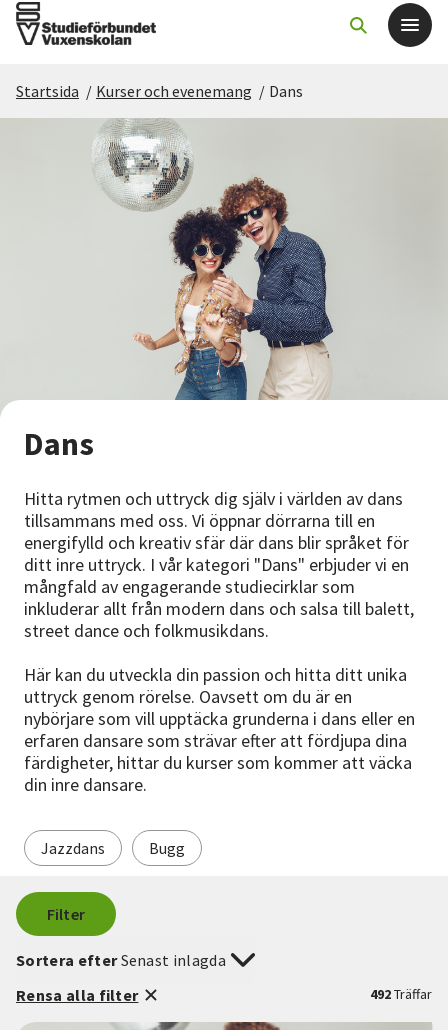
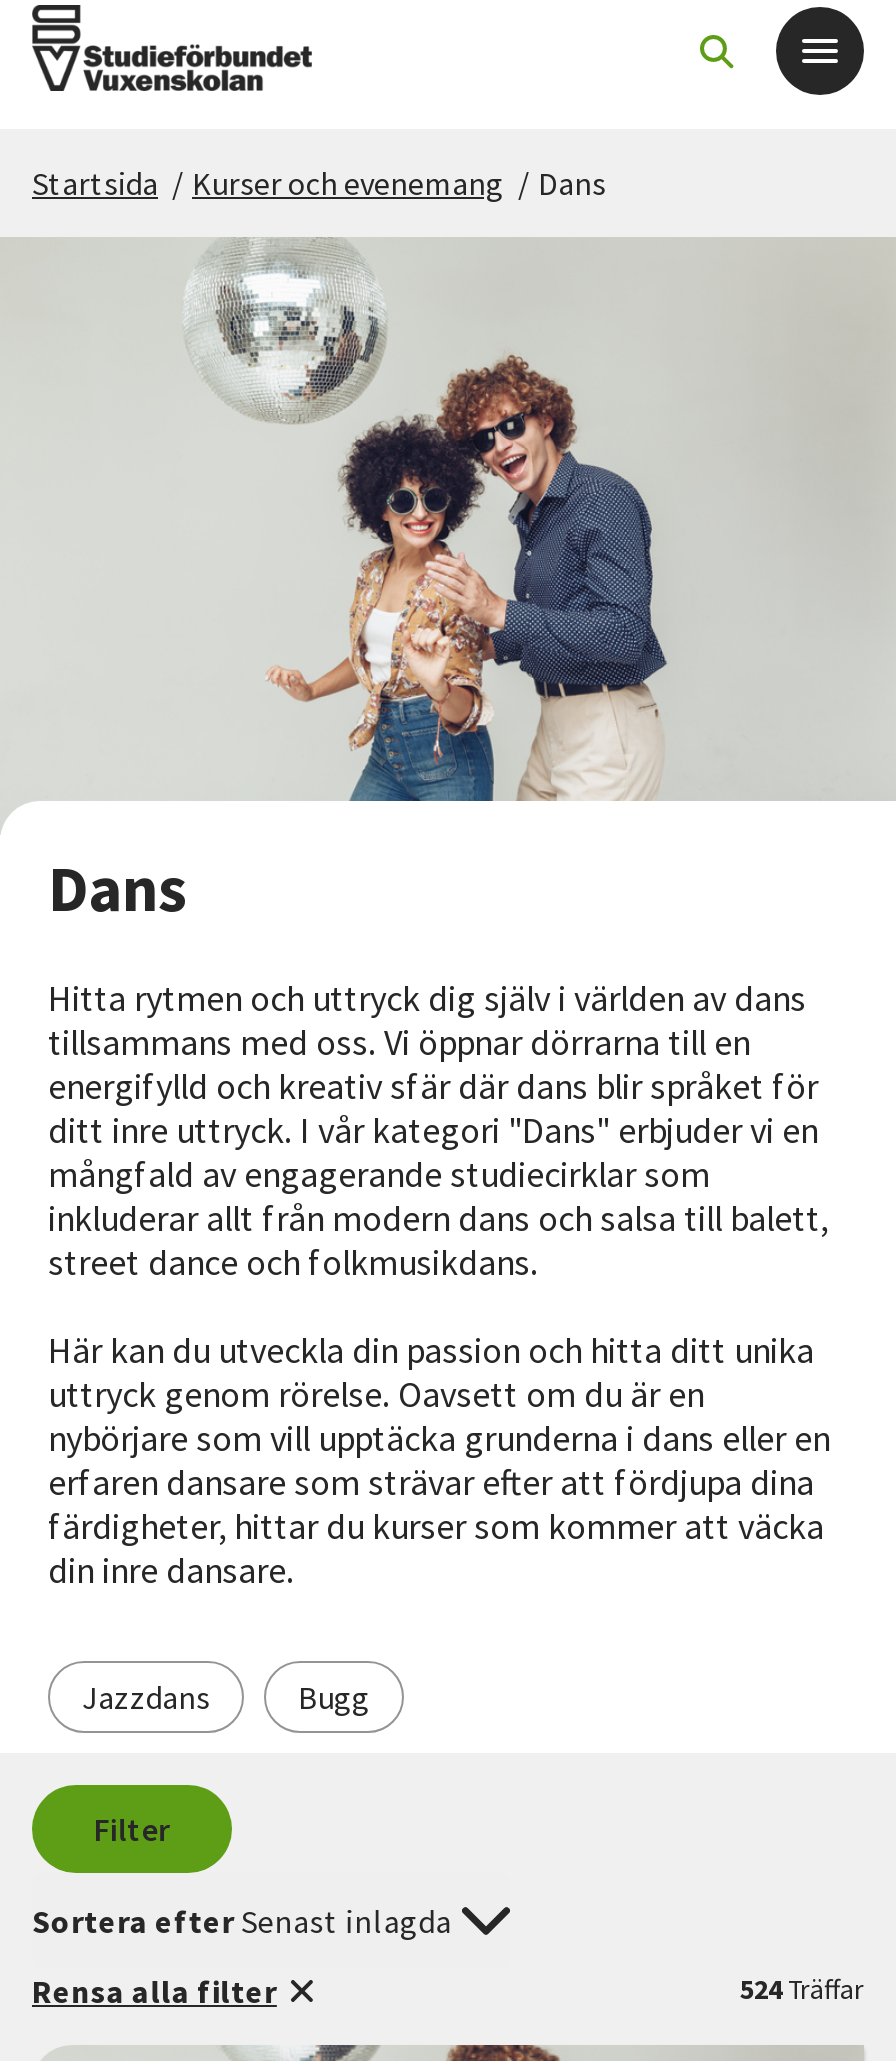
- 492Träffar
+ 524Träffar
